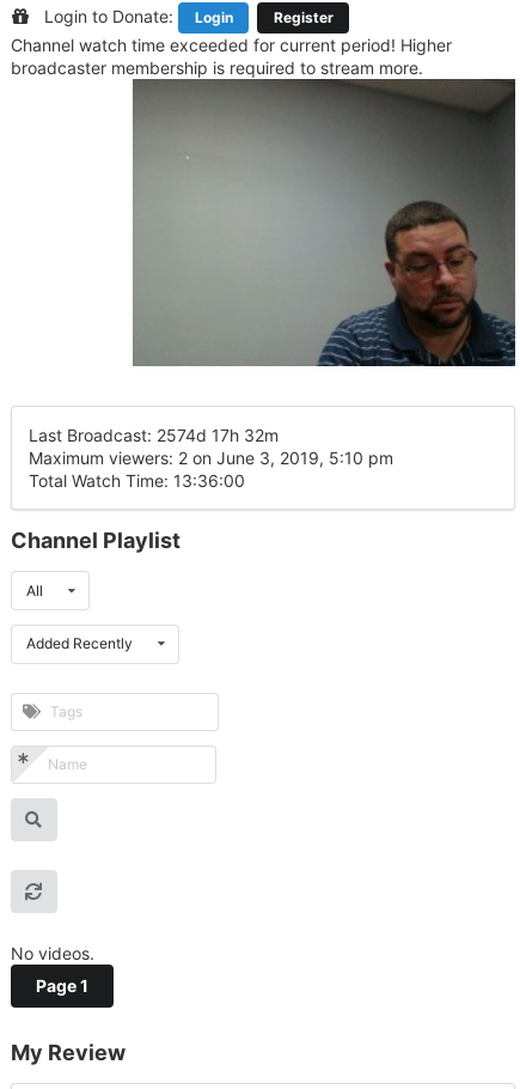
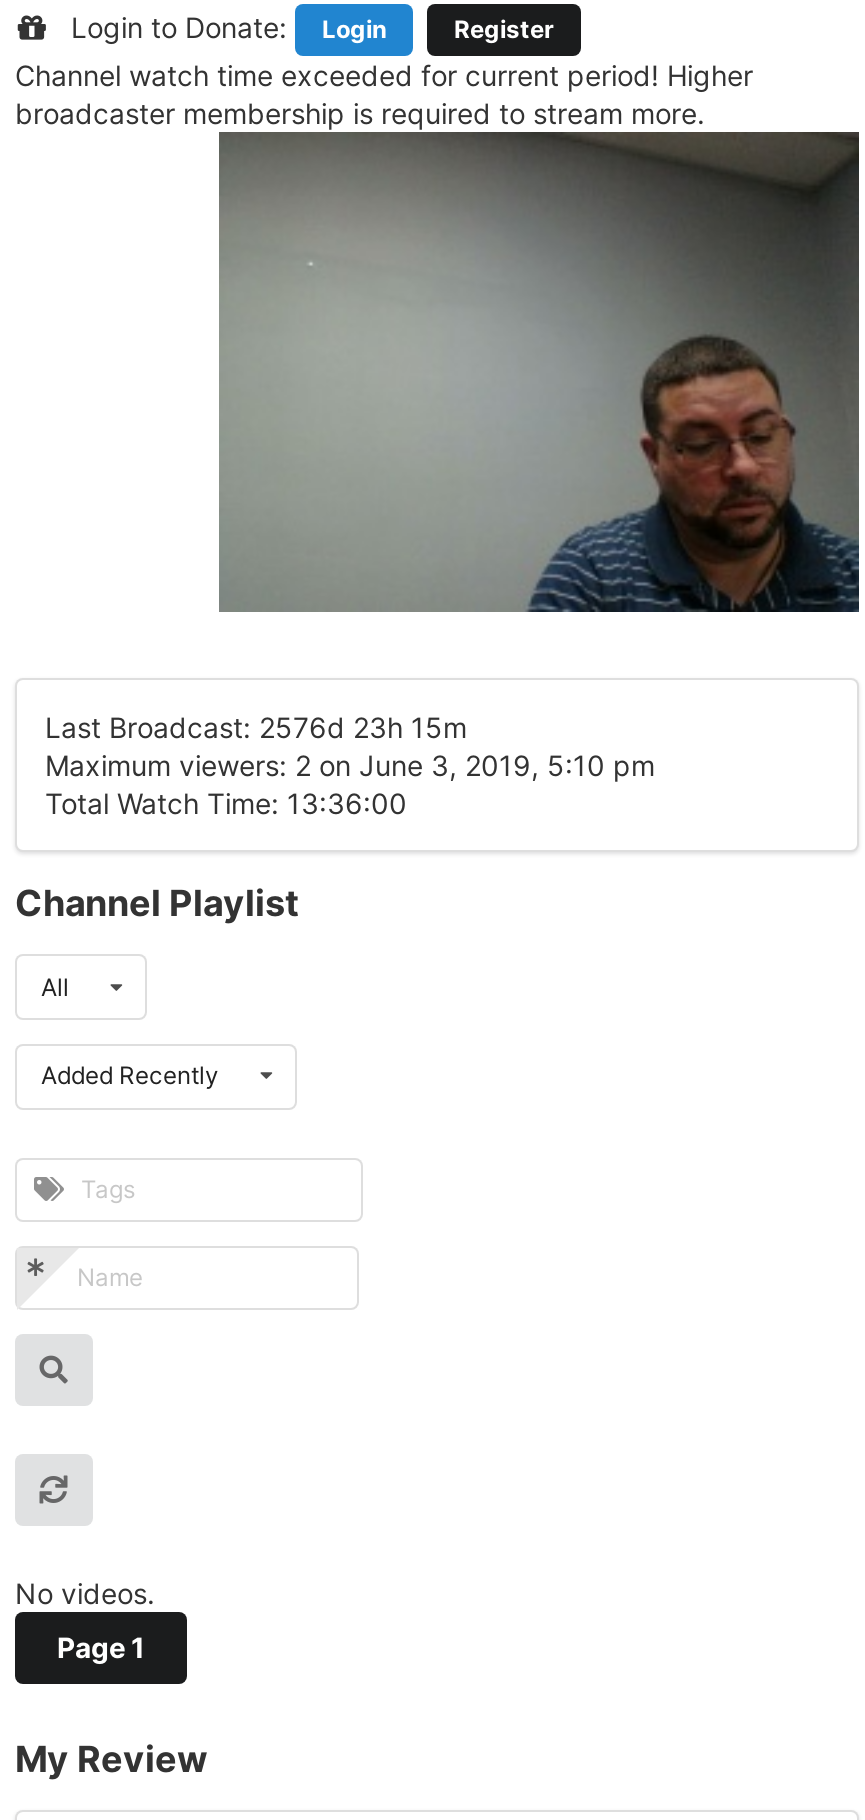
- Last Broadcast: 2574d 17h 32m
+ Last Broadcast: 2576d 23h 15m
